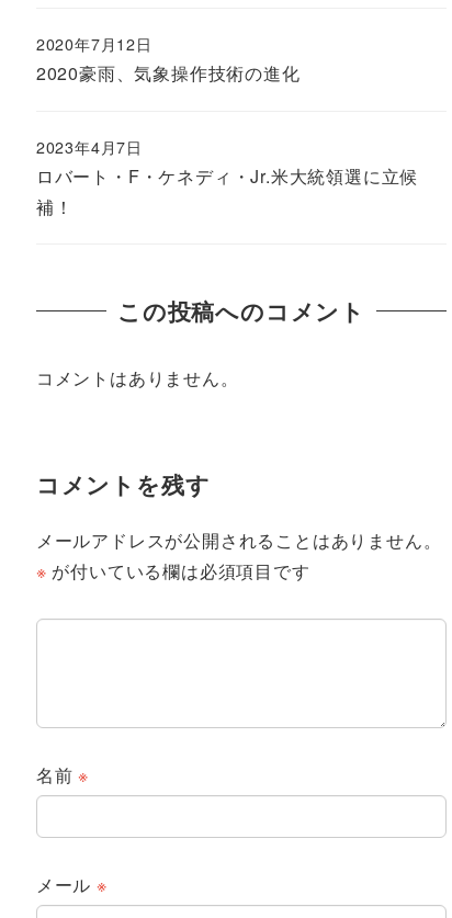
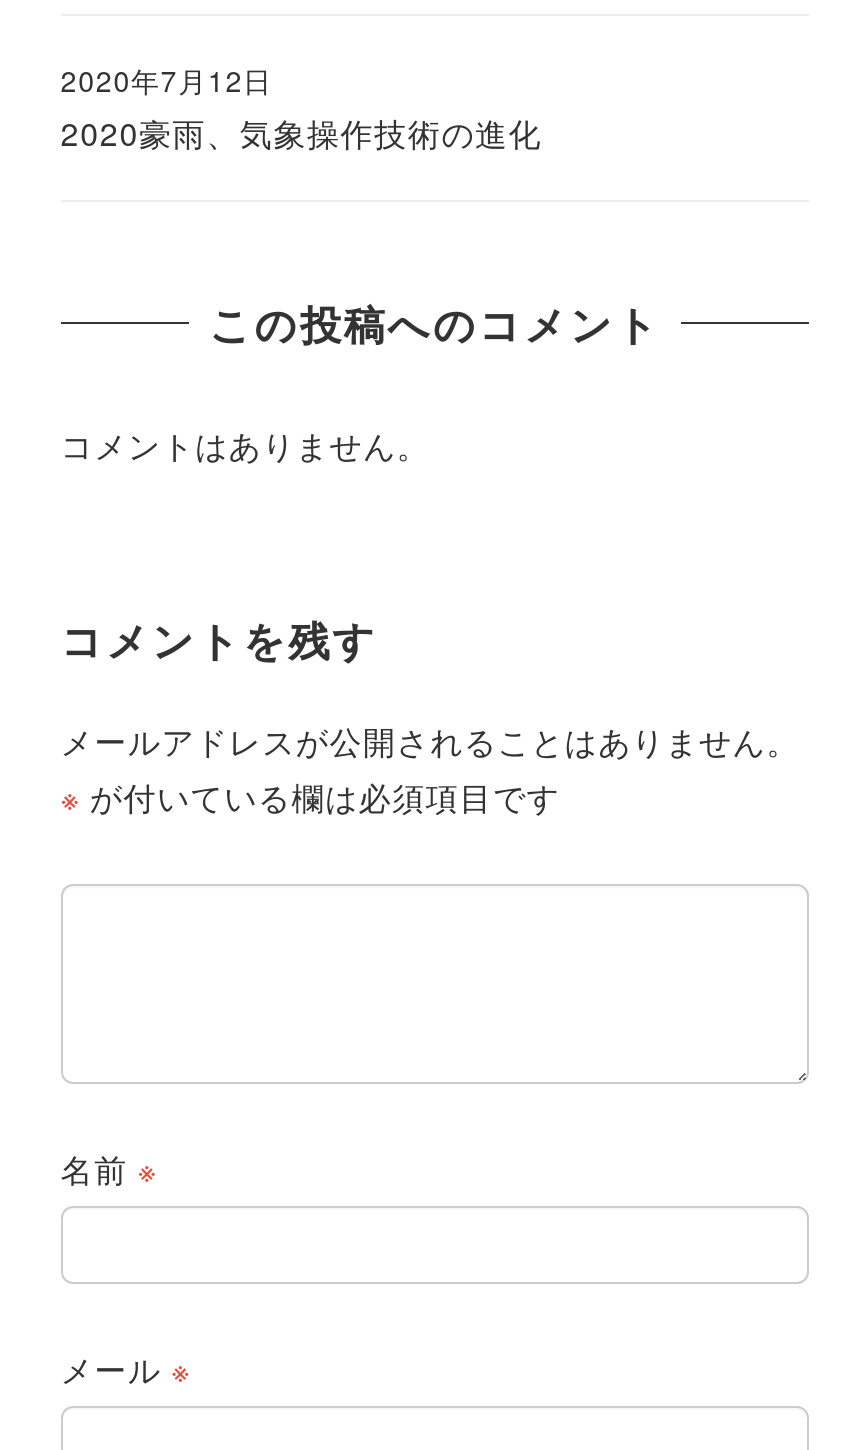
- 2023年4月7日

- ロバート・F・ケネディ・Jr.米大統領選に立候
- 補！
